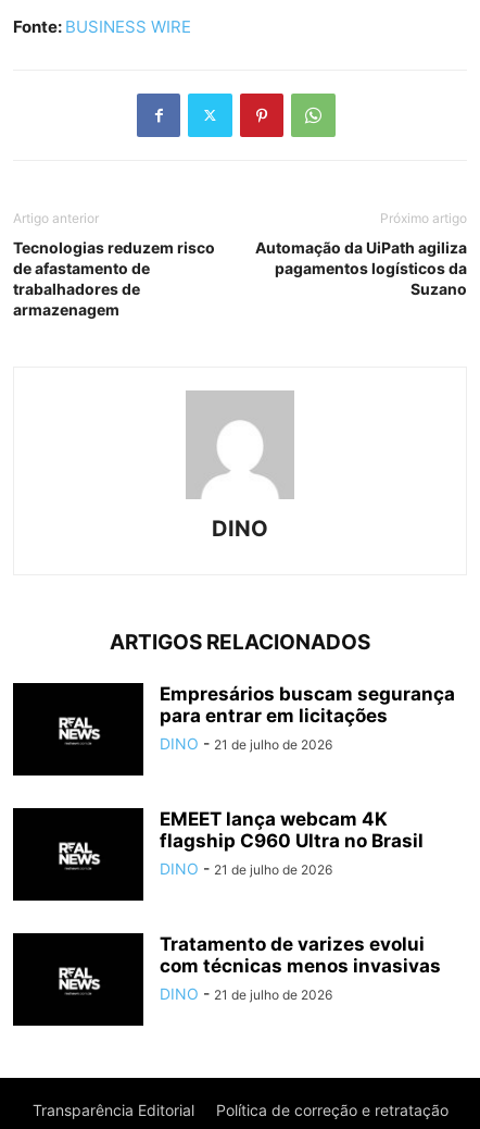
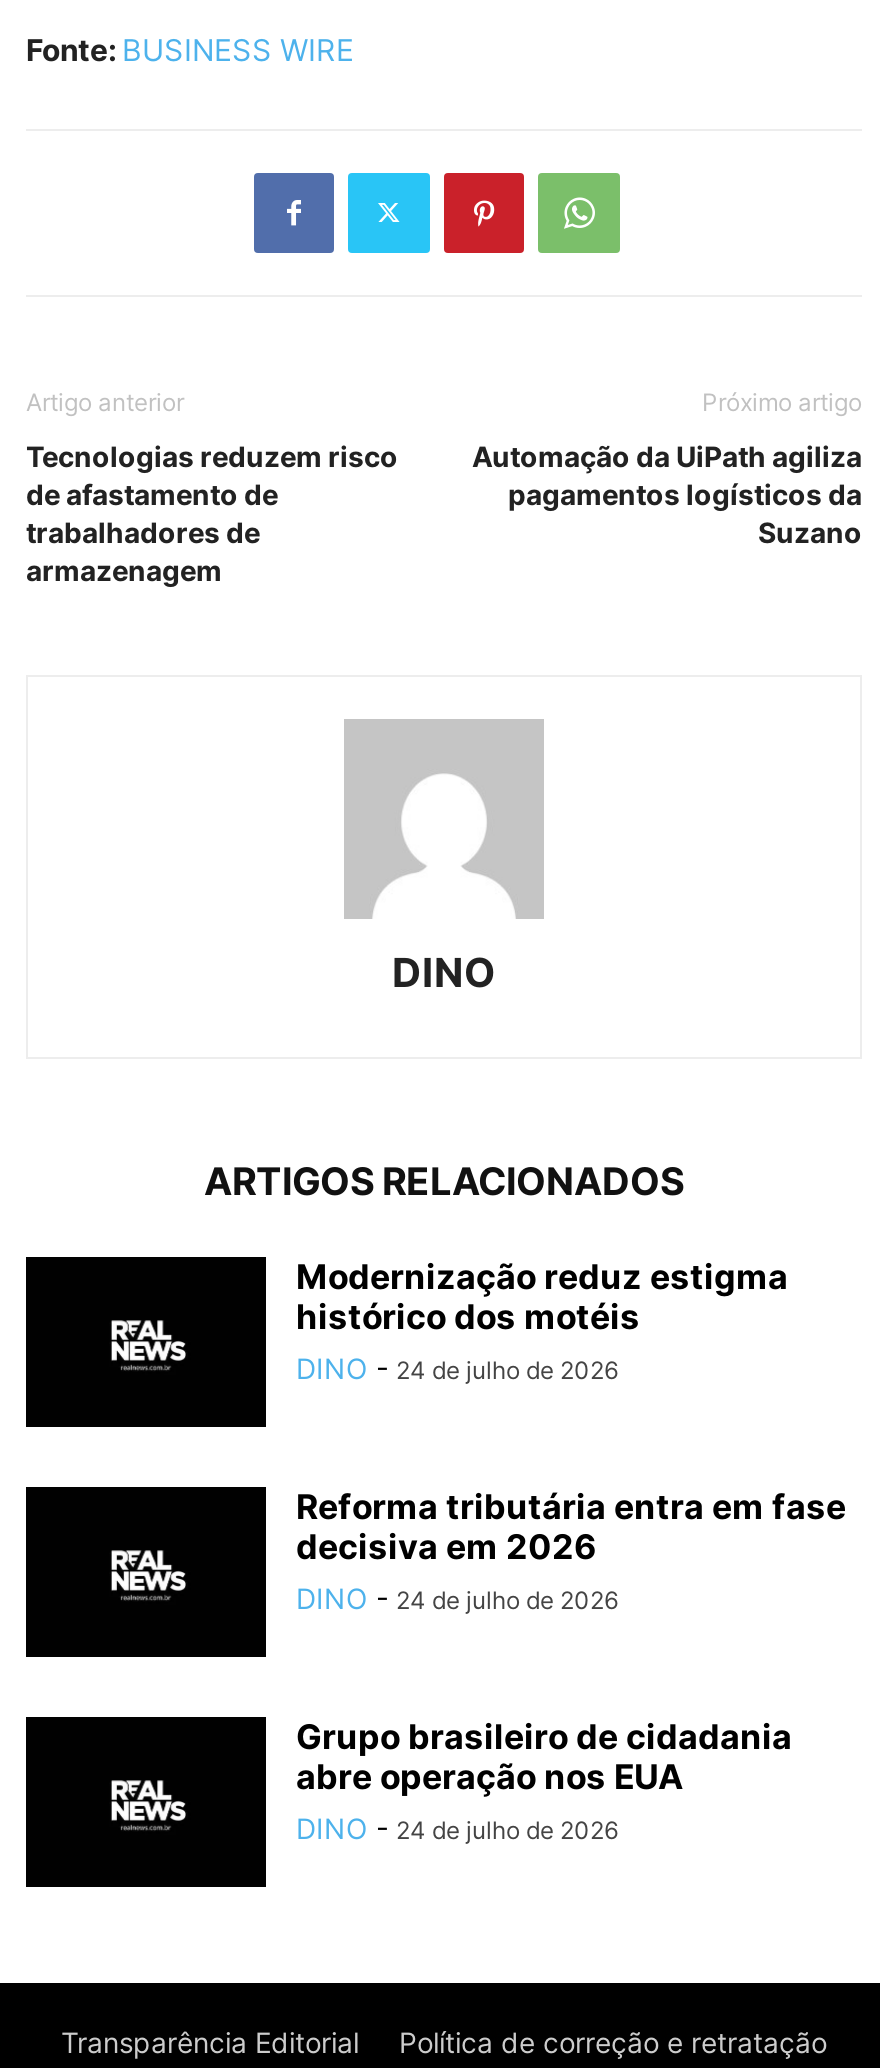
- Empresários buscam segurança
- para entrar em licitações
- DINO - 21 de julho de 2026
+ Modernização reduz estigma
+ histórico dos motéis
+ DINO - 24 de julho de 2026

- EMEET lança webcam 4K
- flagship C960 Ultra no Brasil
- DINO - 21 de julho de 2026
+ Reforma tributária entra em fase
+ decisiva em 2026
+ DINO - 24 de julho de 2026

- Tratamento de varizes evolui
- com técnicas menos invasivas
- DINO - 21 de julho de 2026
+ Grupo brasileiro de cidadania
+ abre operação nos EUA
+ DINO - 24 de julho de 2026
